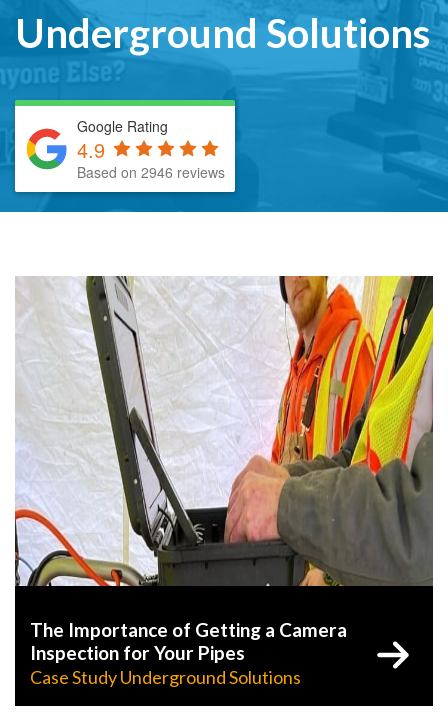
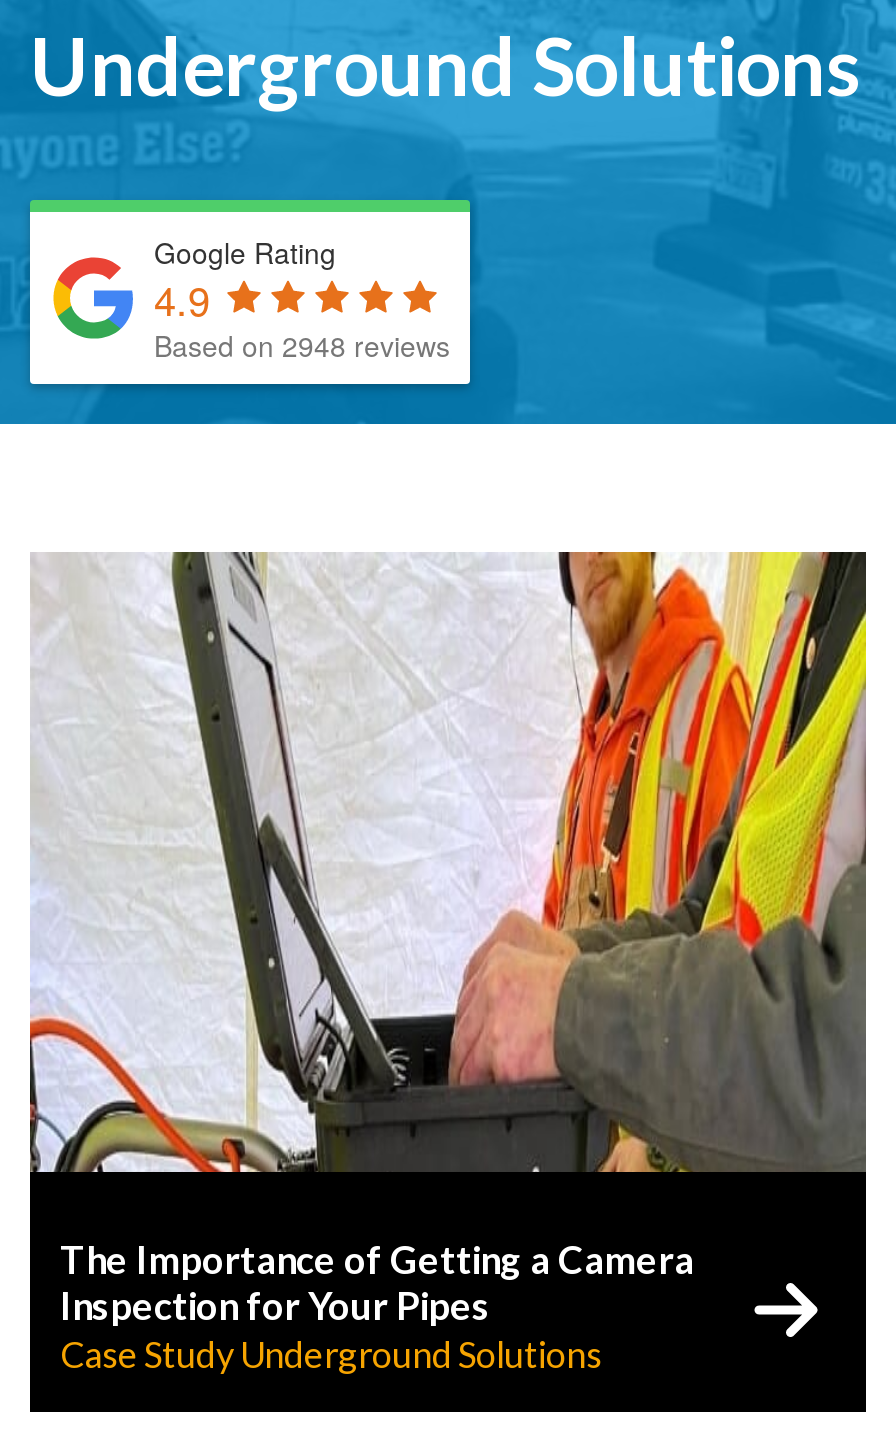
- Based on 2946 reviews
+ Based on 2948 reviews
